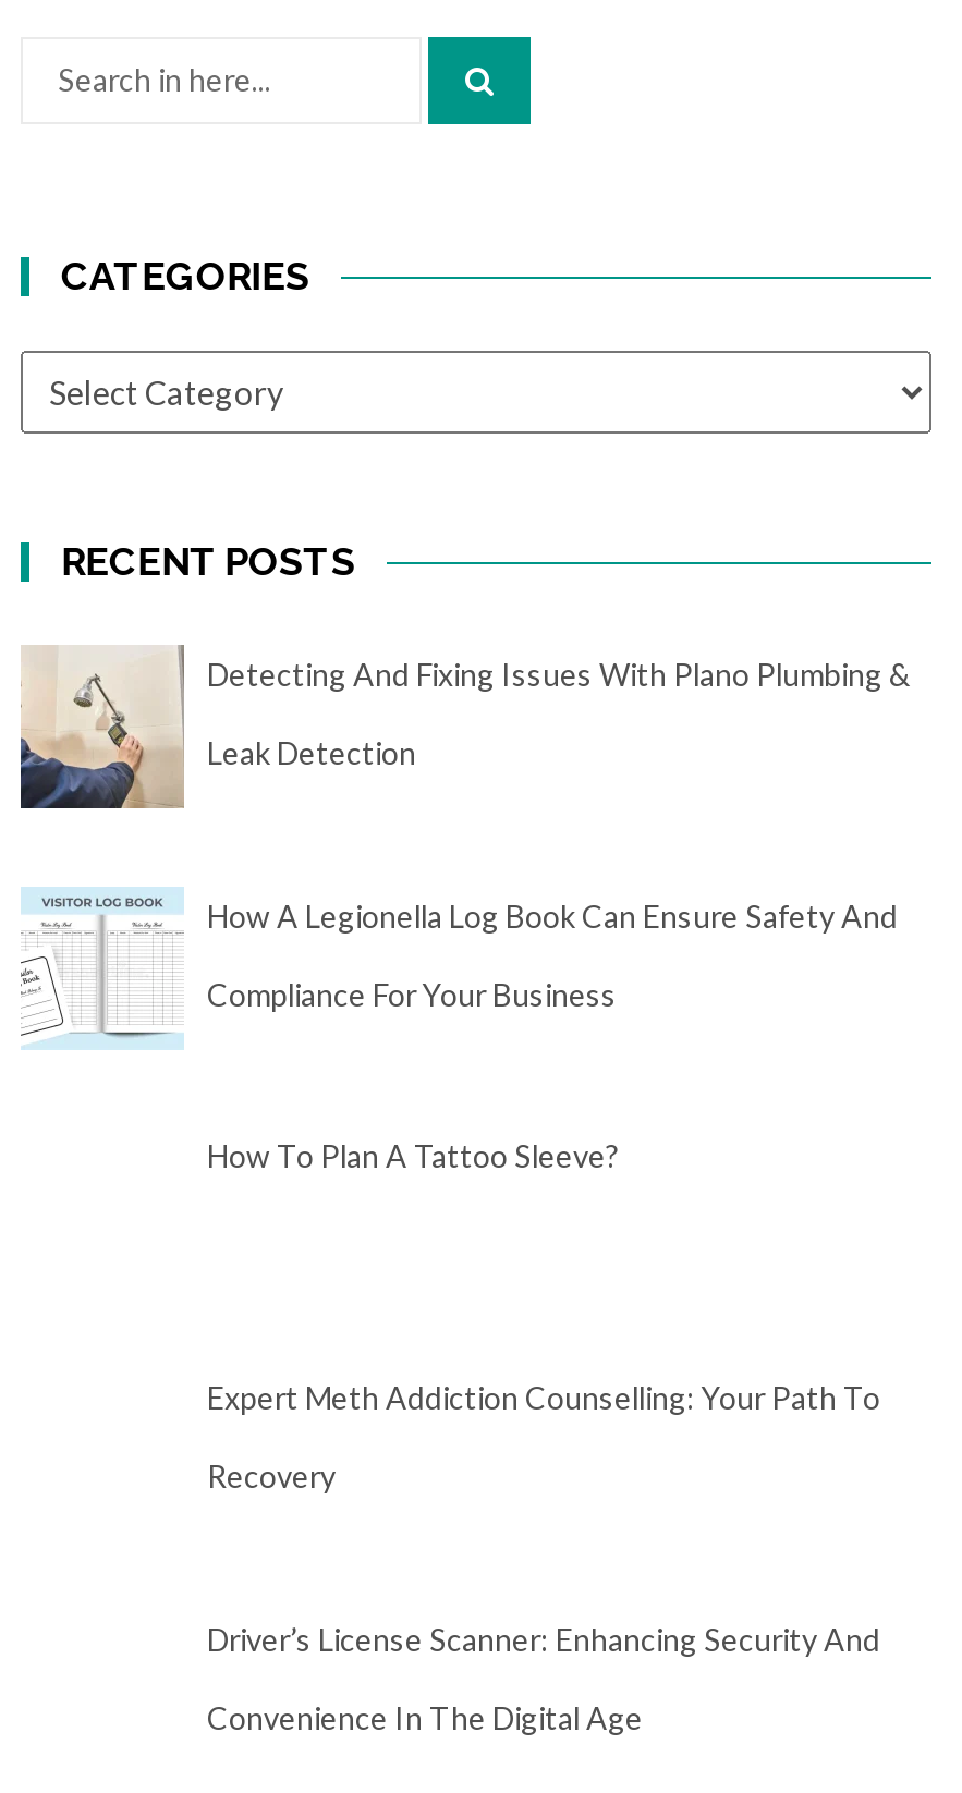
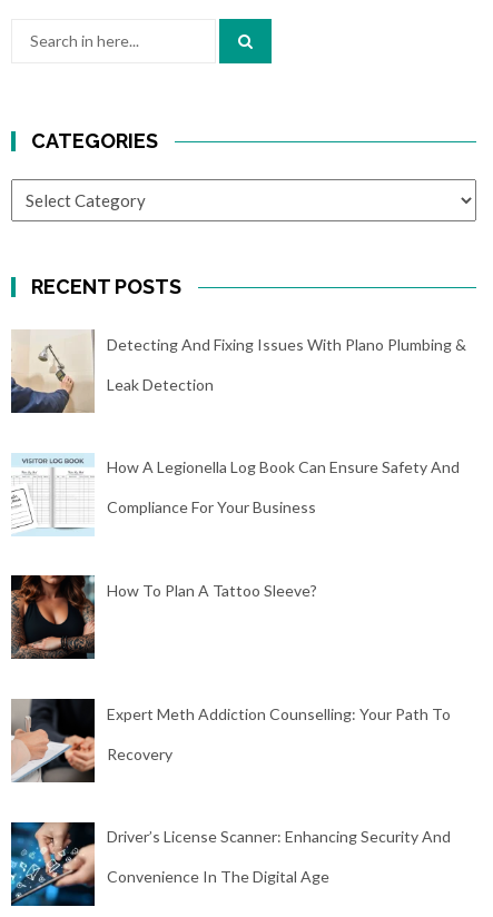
+ [image]

+ [image]

+ [image]
